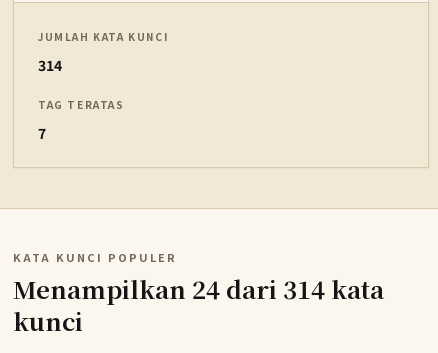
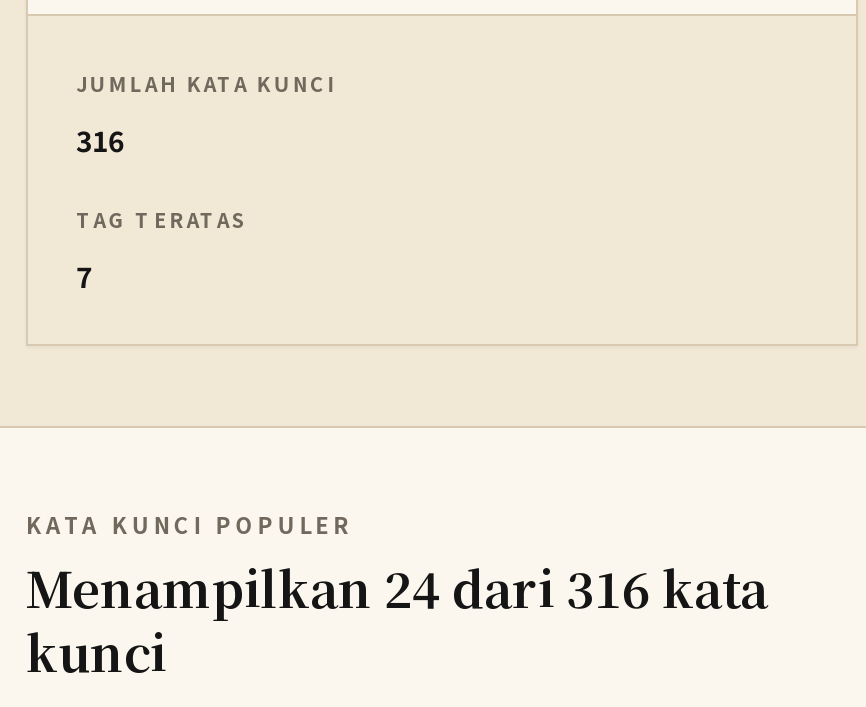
- 314
+ 316

- Menampilkan 24 dari 314 kata
+ Menampilkan 24 dari 316 kata
